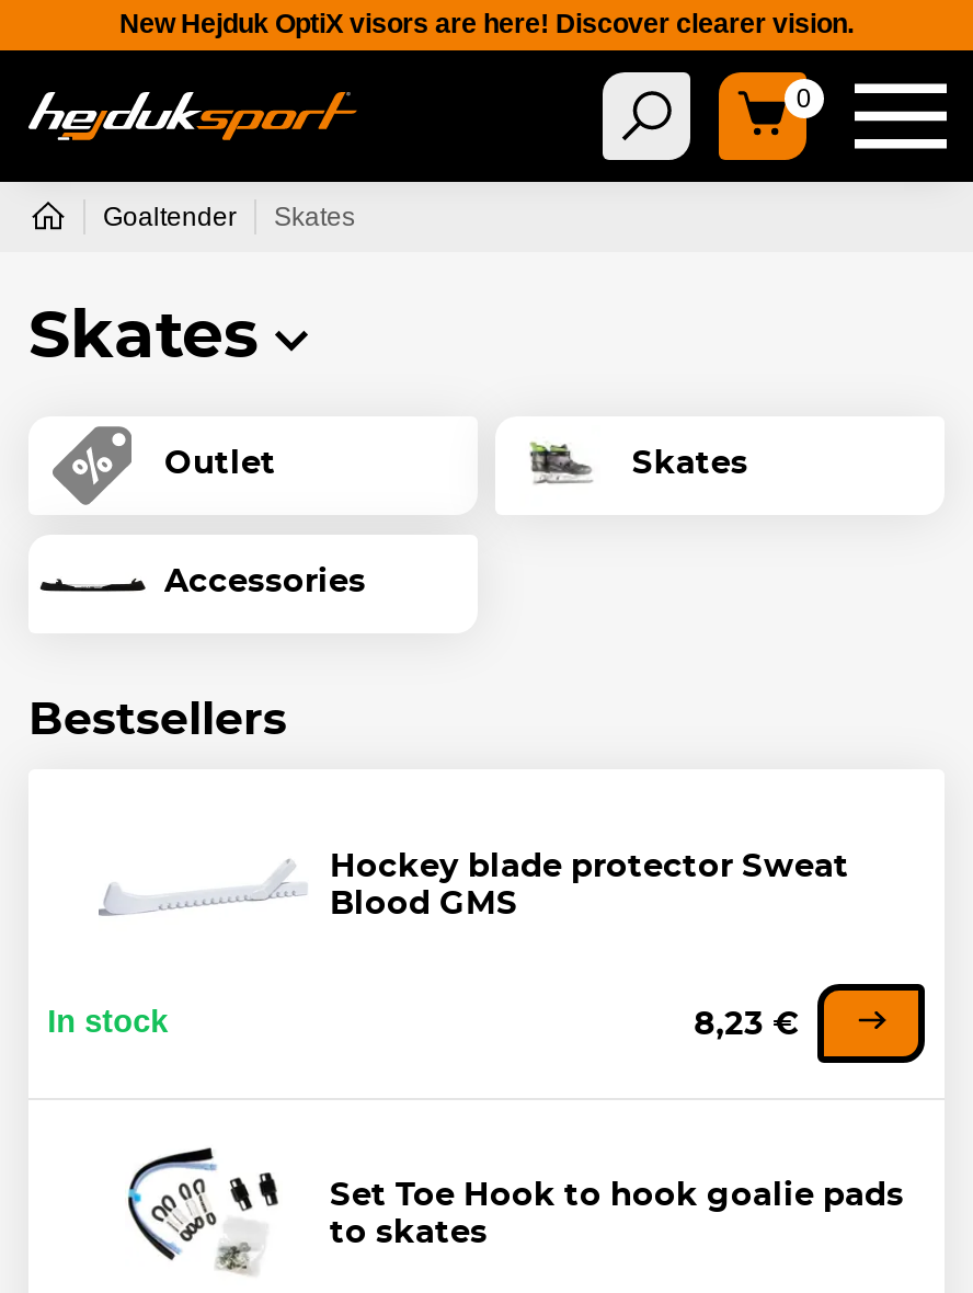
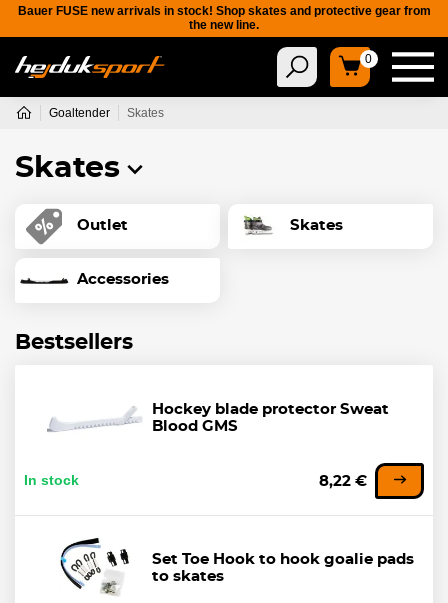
- New Hejduk OptiX visors are here! Discover clearer vision.
+ Bauer FUSE new arrivals in stock! Shop skates and protective gear from
+ the new line.

- 8,23 €
+ 8,22 €
